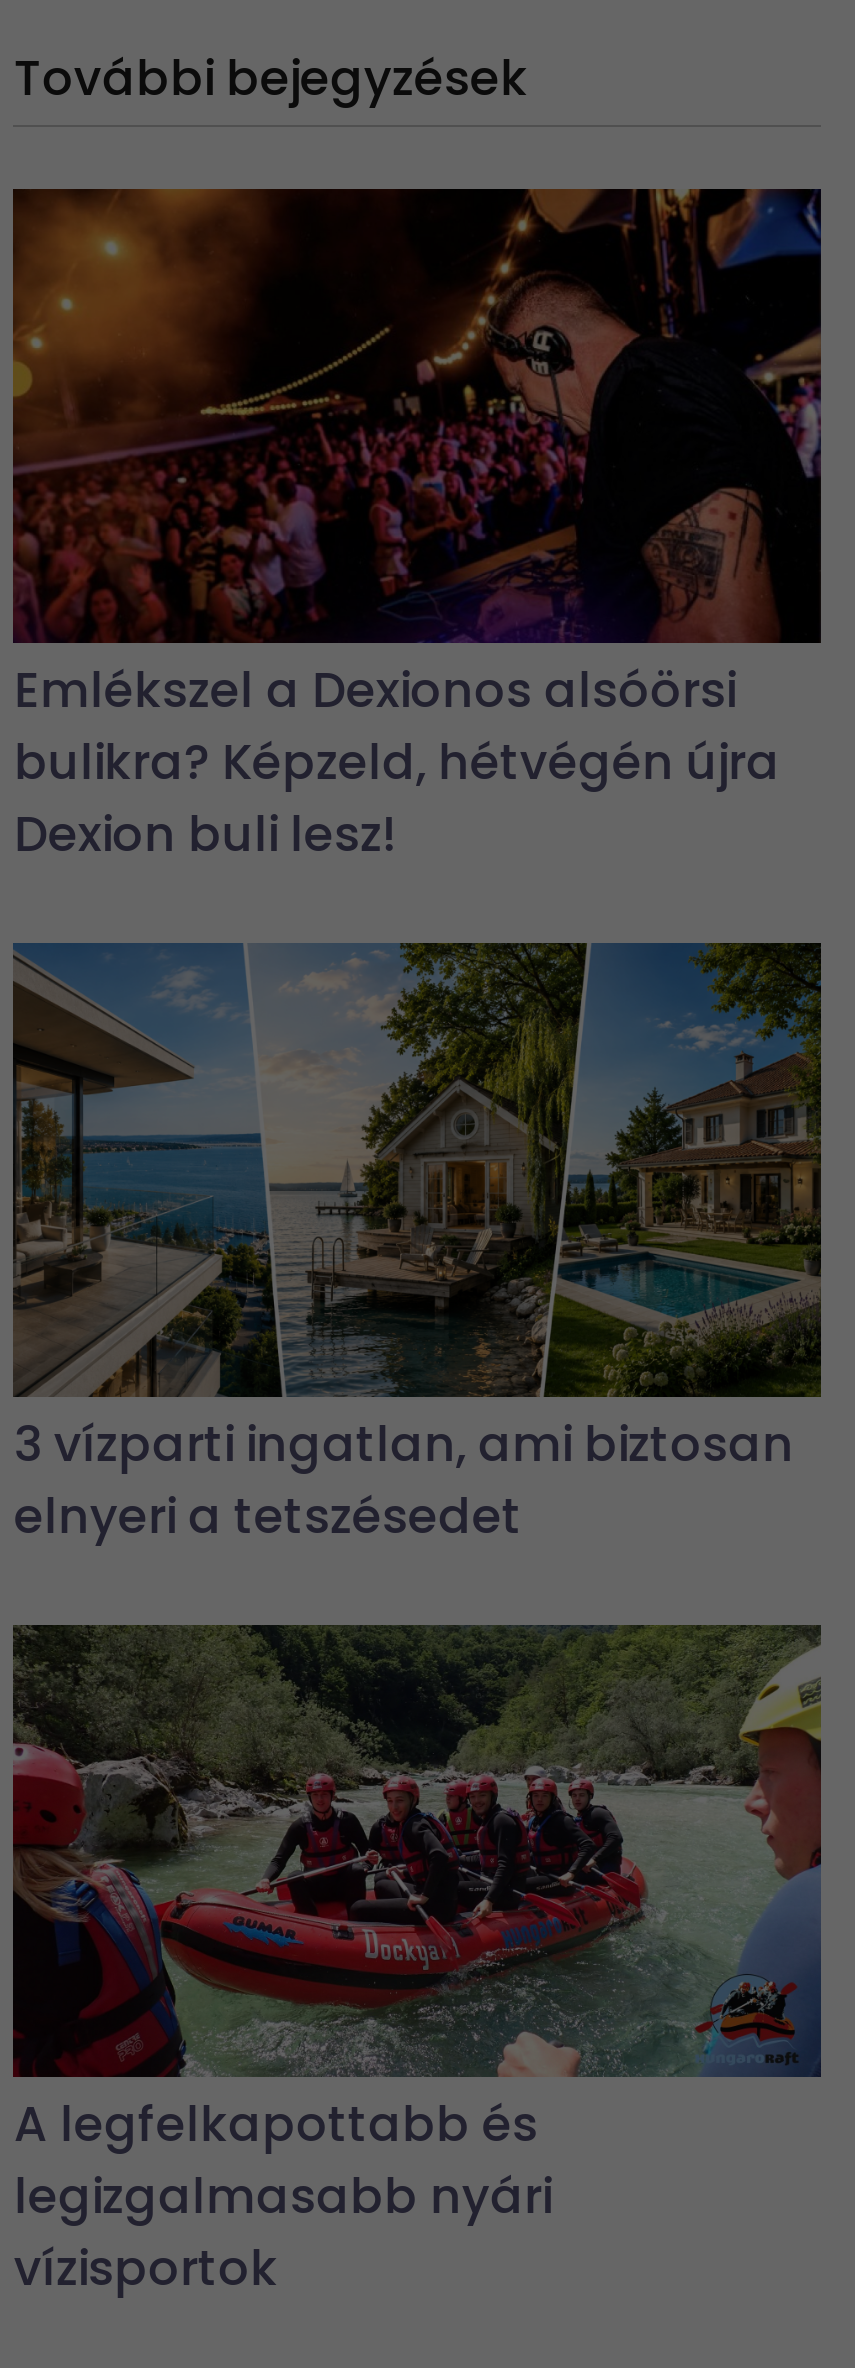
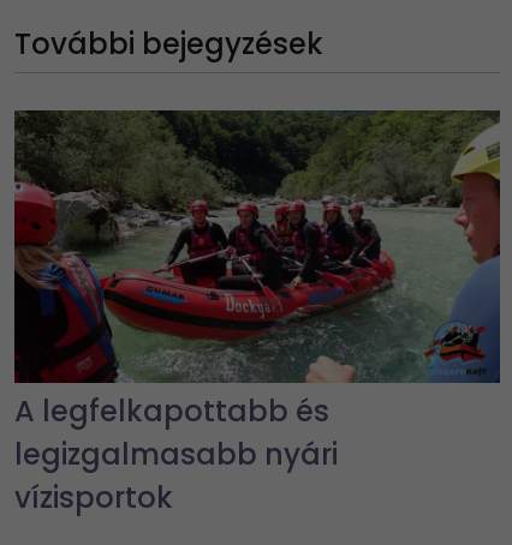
- [image]
- Emlékszel a Dexionos alsóörsi
- bulikra? Képzeld, hétvégén újra
- Dexion buli lesz!

- [image]
- 3 vízparti ingatlan, ami biztosan
- elnyeri a tetszésedet
